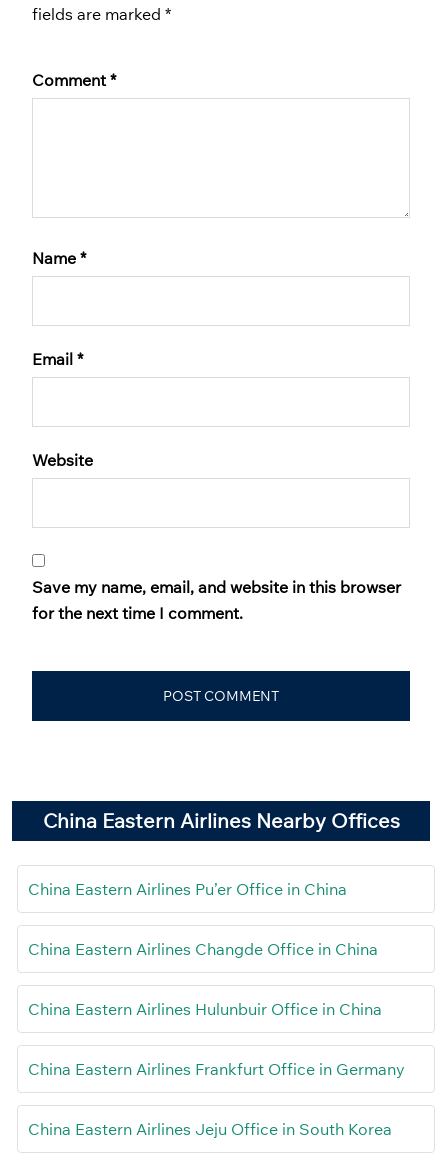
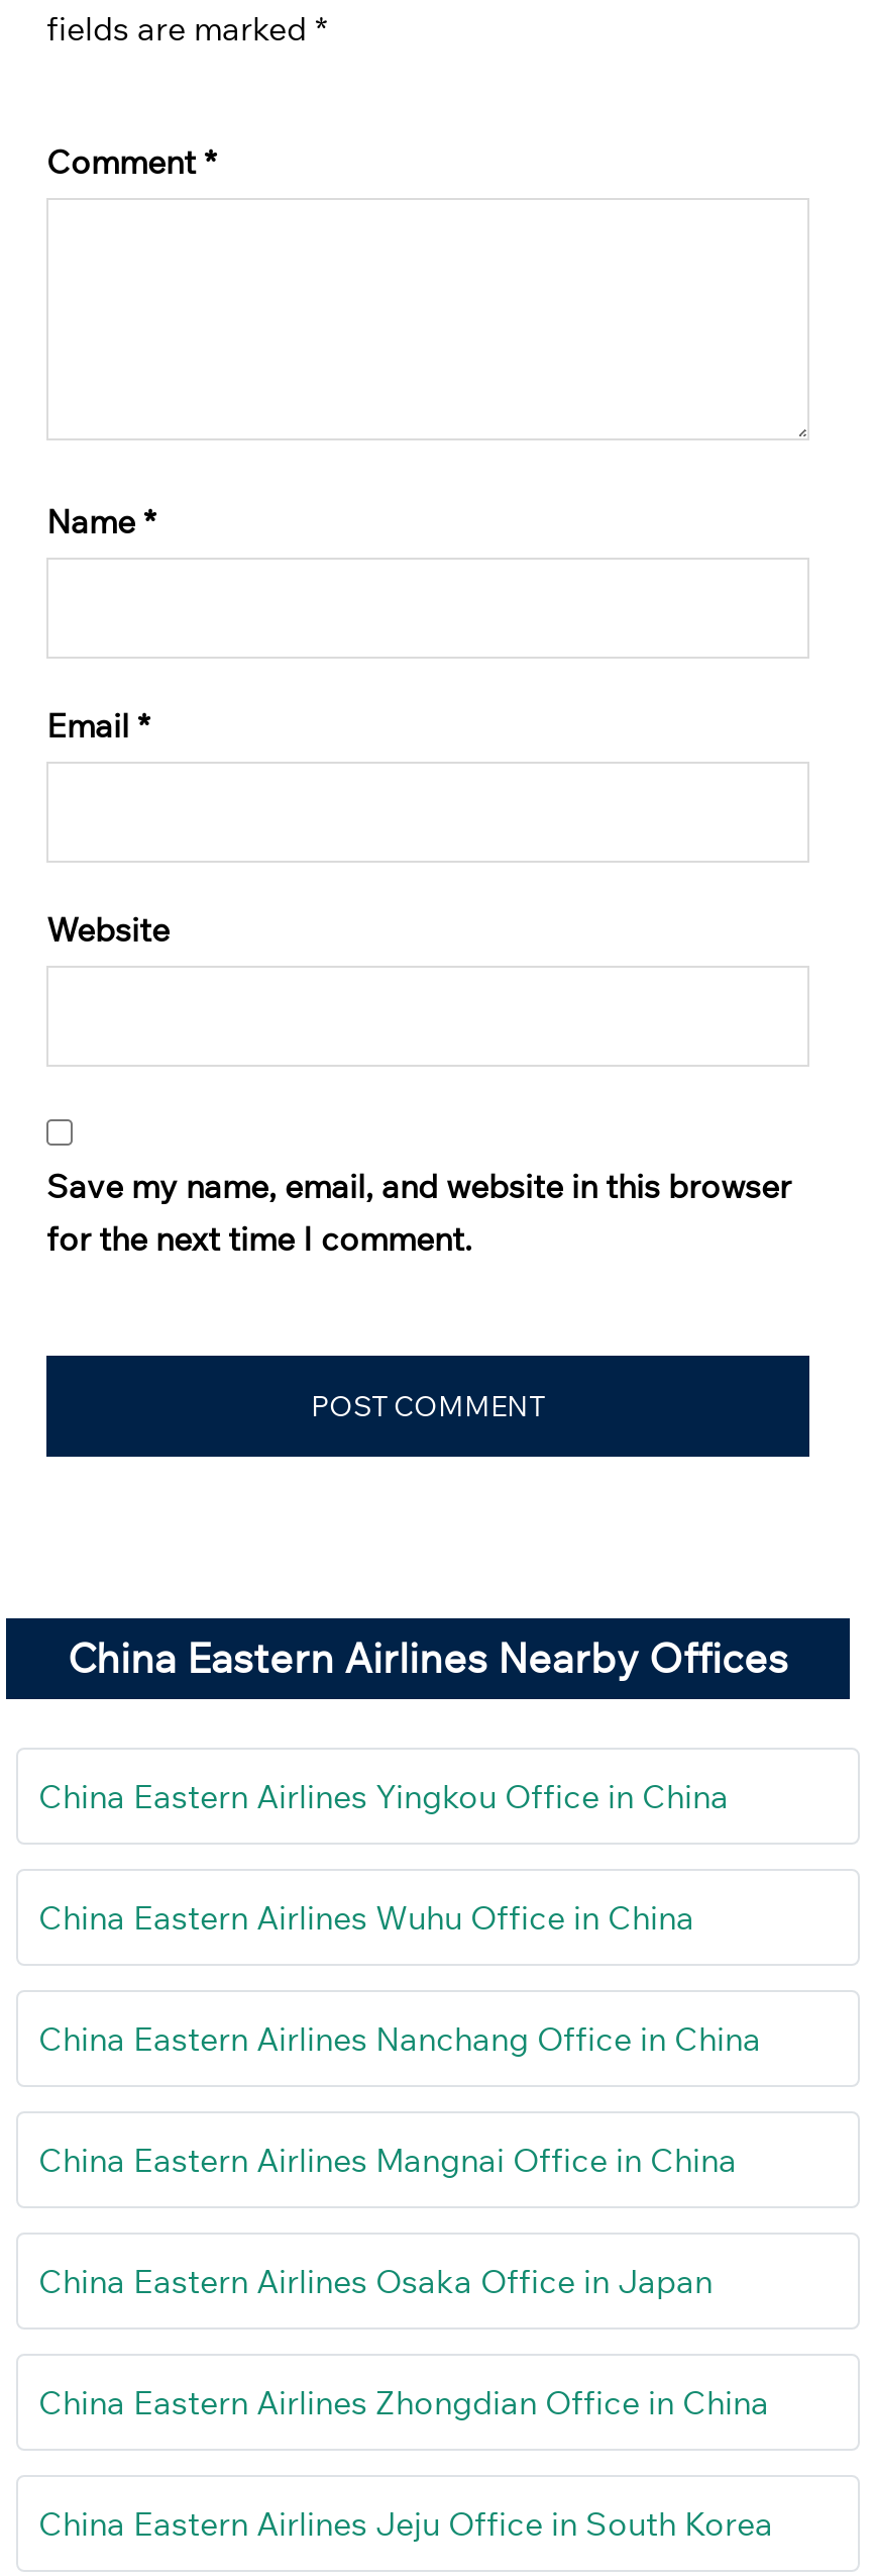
- China Eastern Airlines Pu’er Office in China
- China Eastern Airlines Changde Office in China
- China Eastern Airlines Hulunbuir Office in China
- China Eastern Airlines Frankfurt Office in Germany
+ China Eastern Airlines Yingkou Office in China
+ China Eastern Airlines Wuhu Office in China
+ China Eastern Airlines Nanchang Office in China
+ China Eastern Airlines Mangnai Office in China
+ China Eastern Airlines Osaka Office in Japan
+ China Eastern Airlines Zhongdian Office in China
